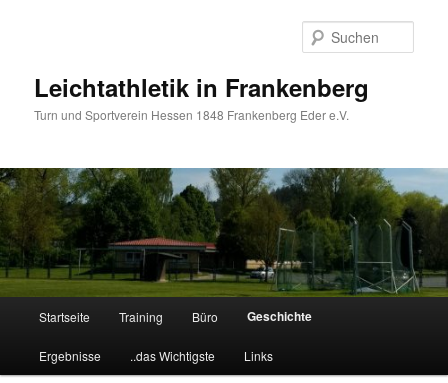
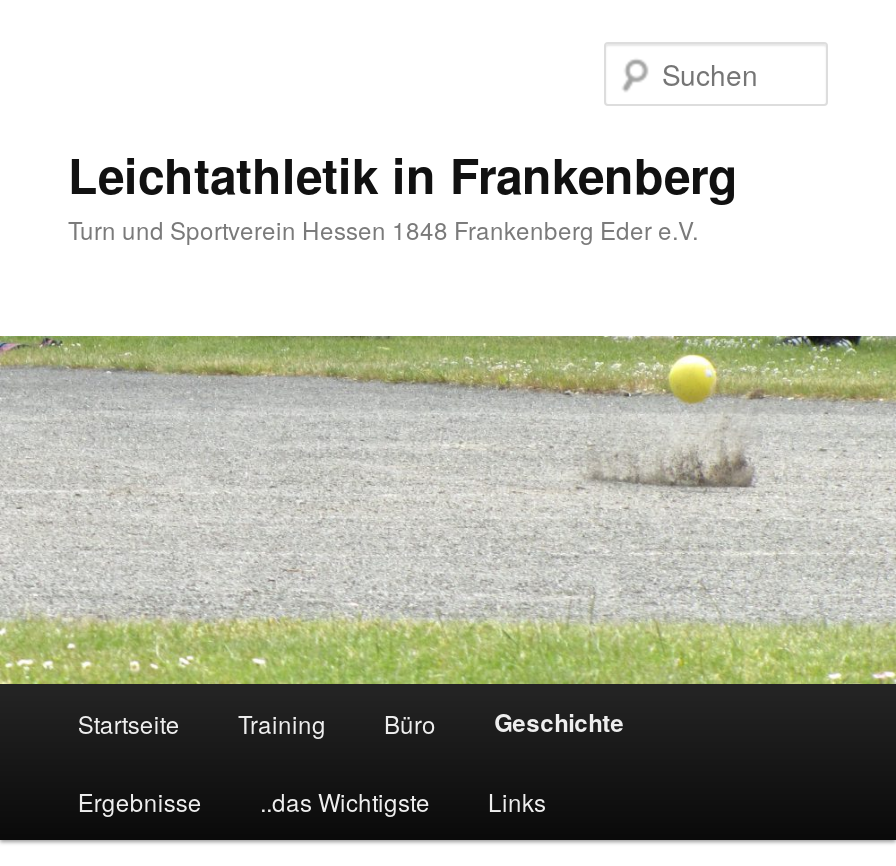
- [image]
+ [image]
